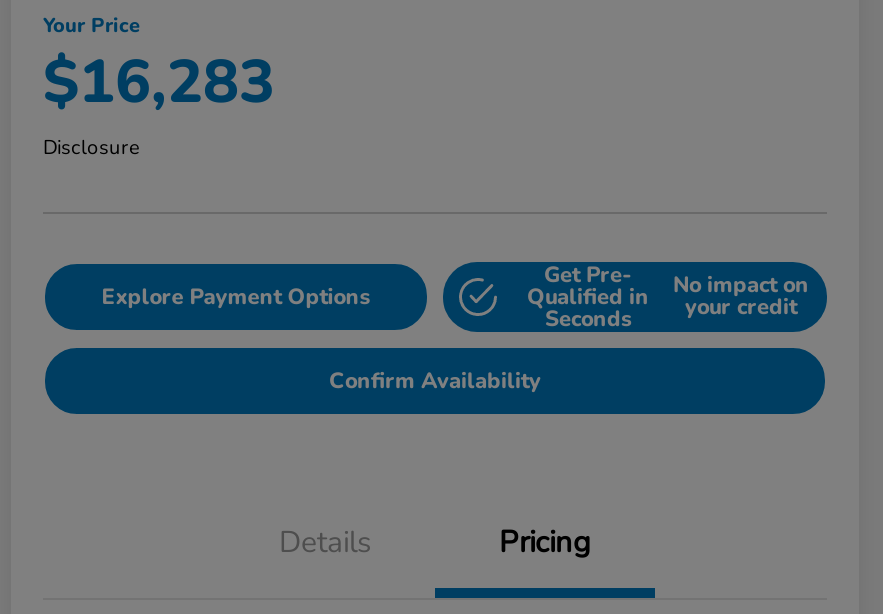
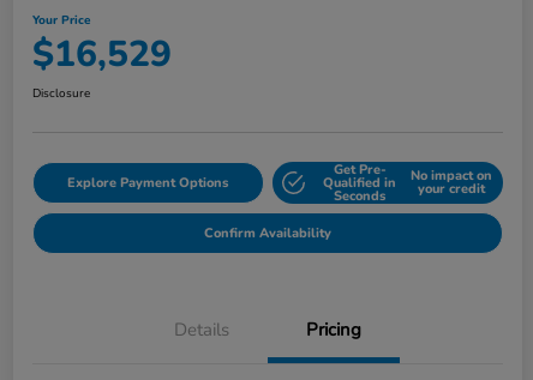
- $16,283
+ $16,529
